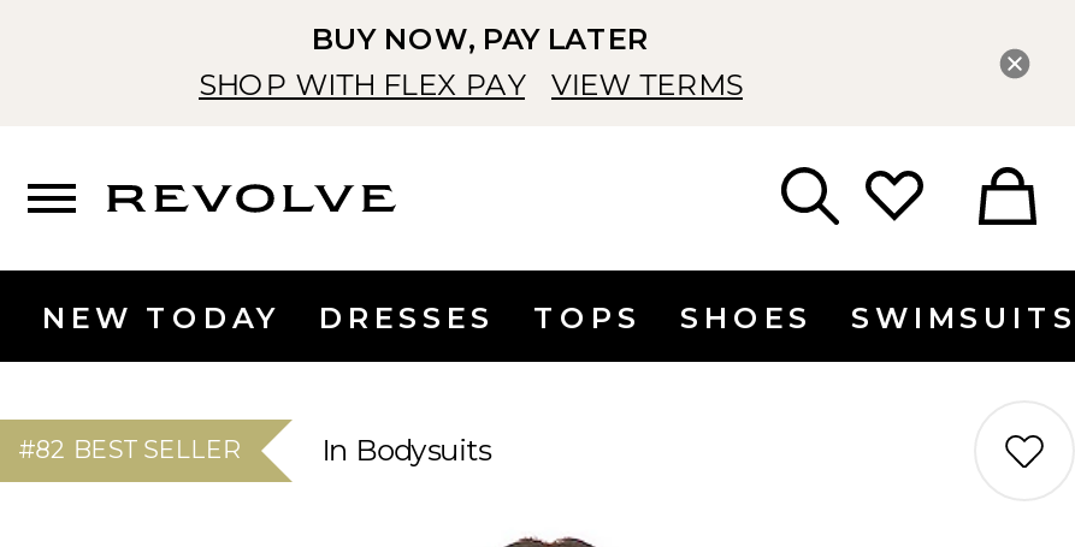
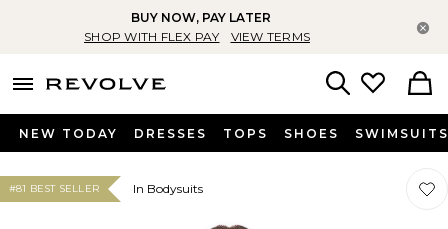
- #82 BEST SELLER
+ #81 BEST SELLER
